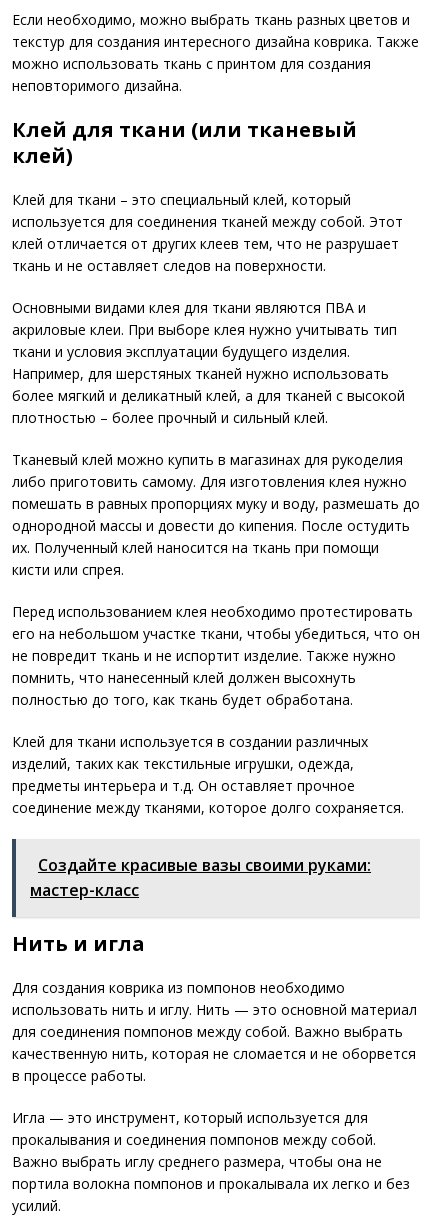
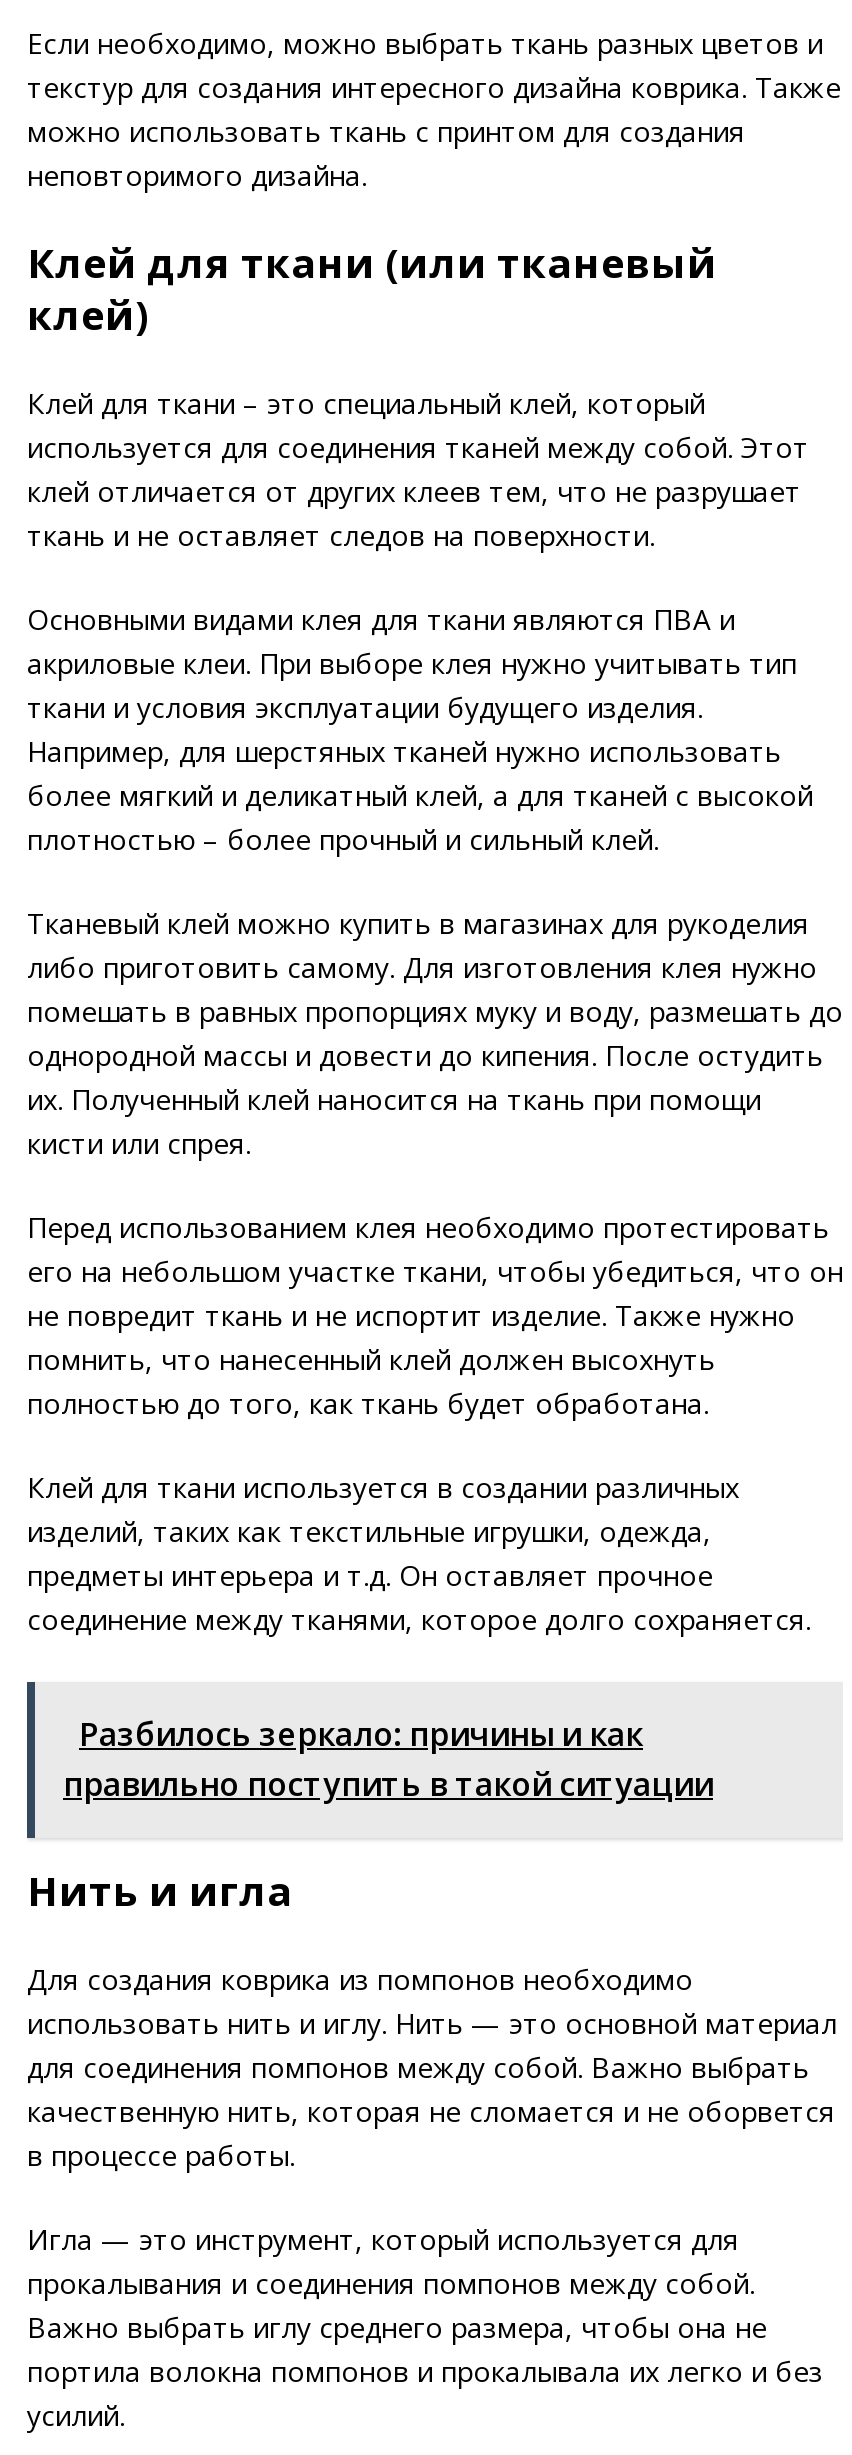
- Создайте красивые вазы своими руками:
- мастер-класс
+ Разбилось зеркало: причины и как
+ правильно поступить в такой ситуации
